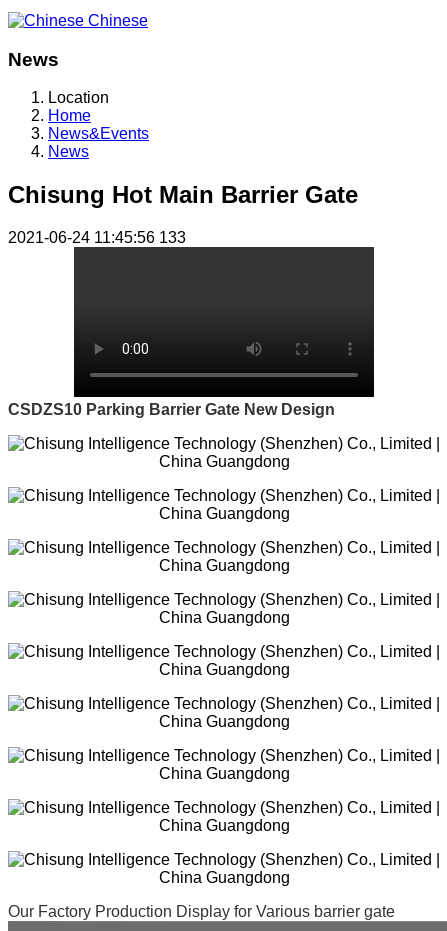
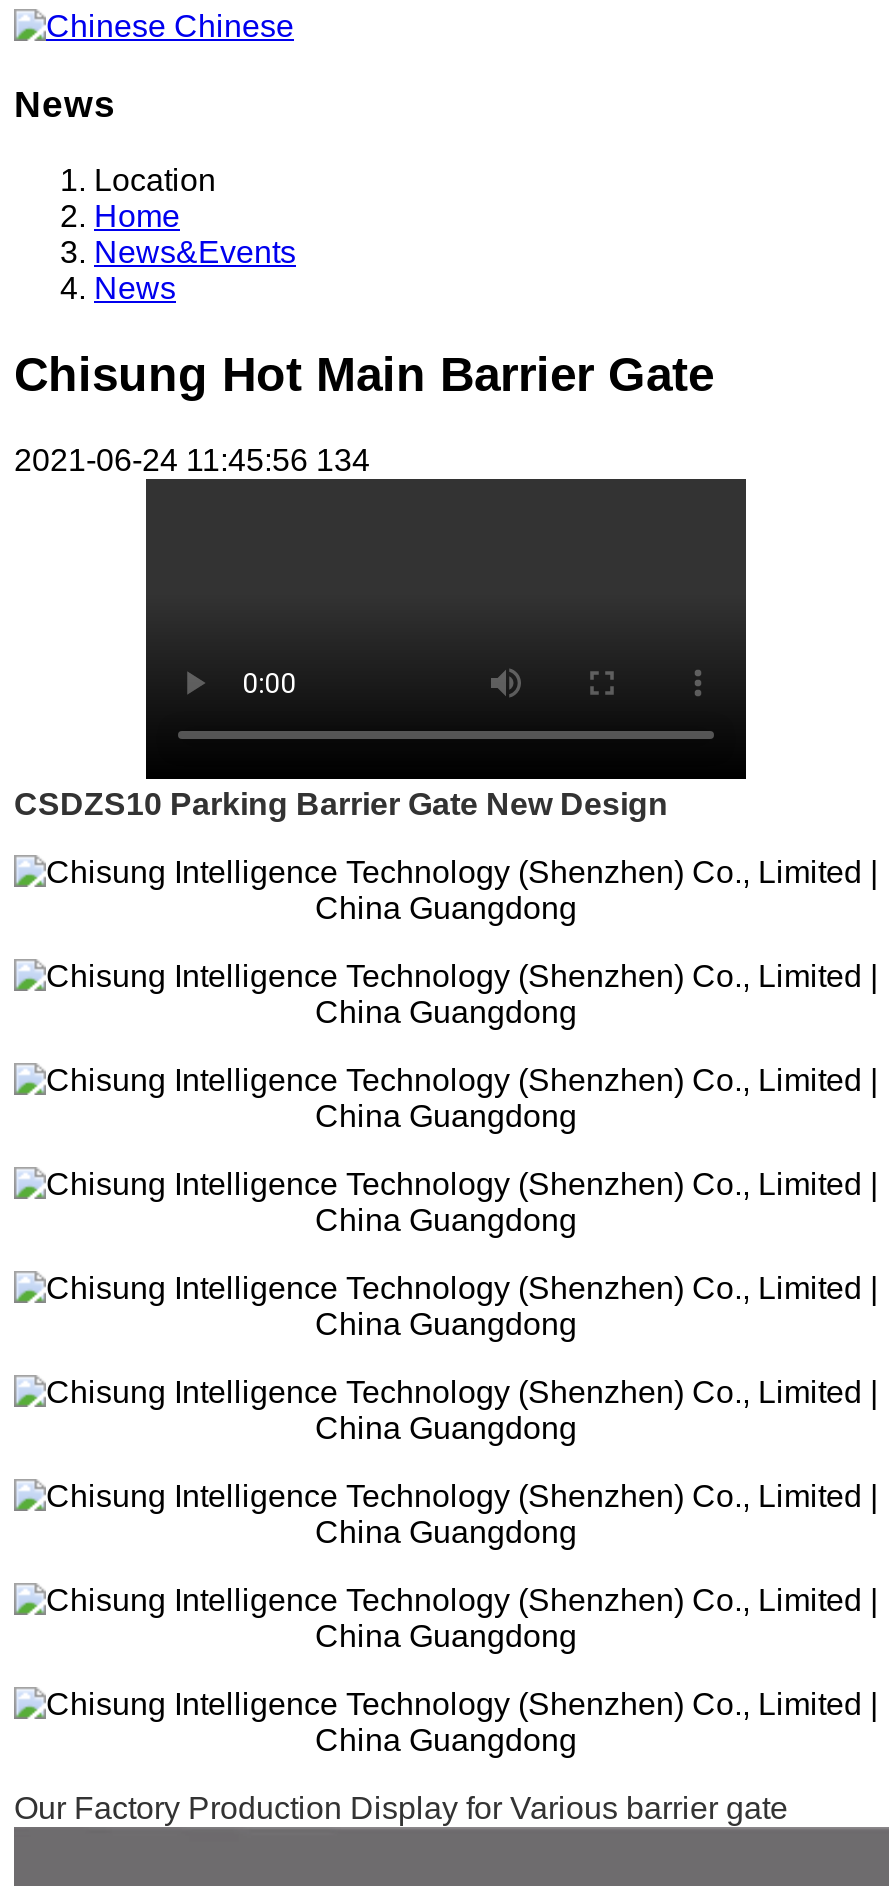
- 2021-06-24 11:45:56 133
+ 2021-06-24 11:45:56 134
